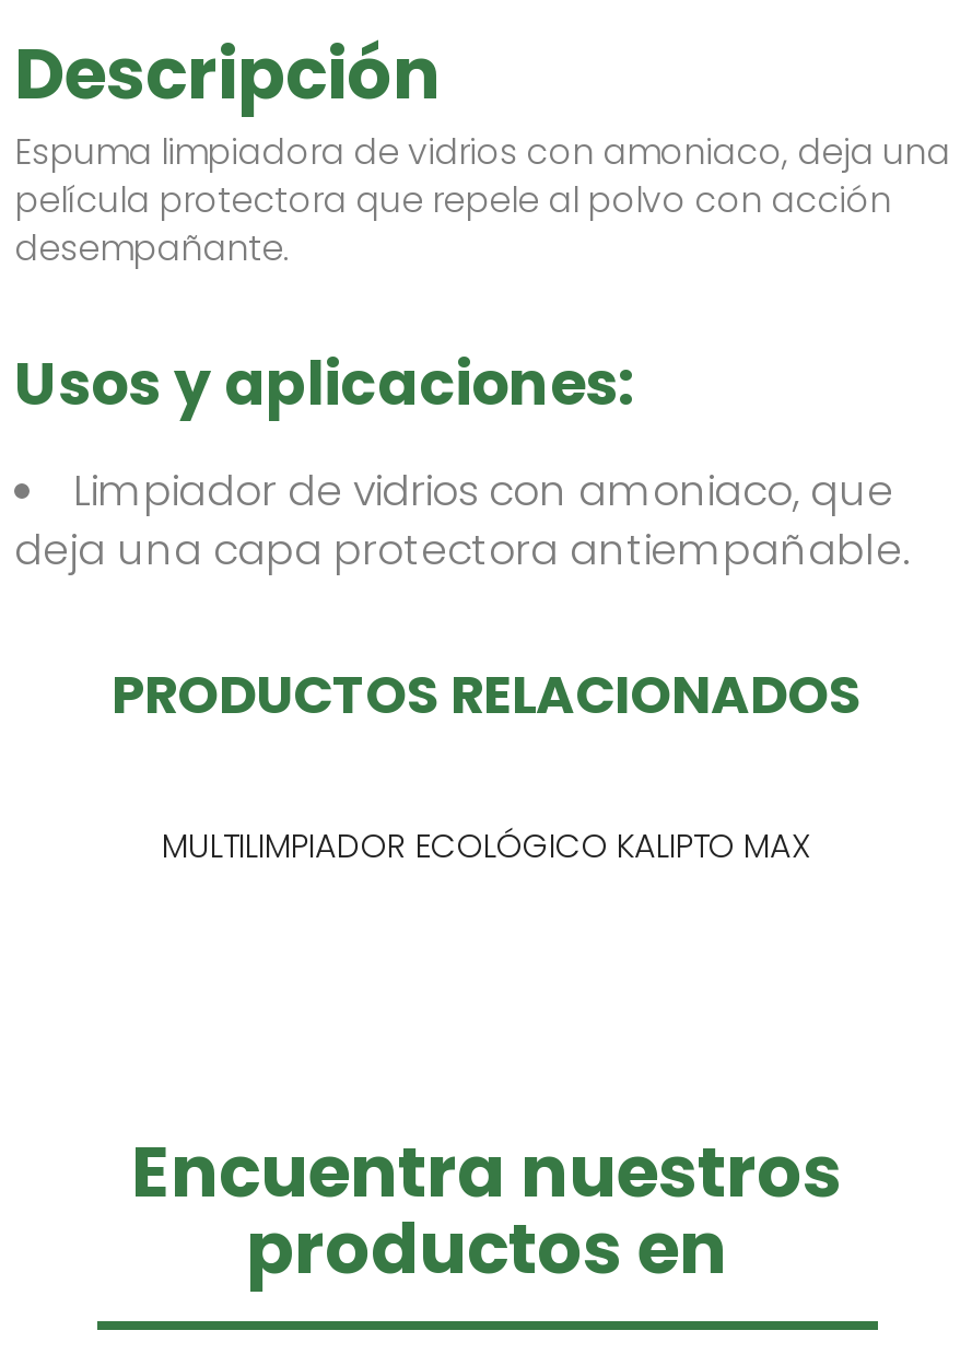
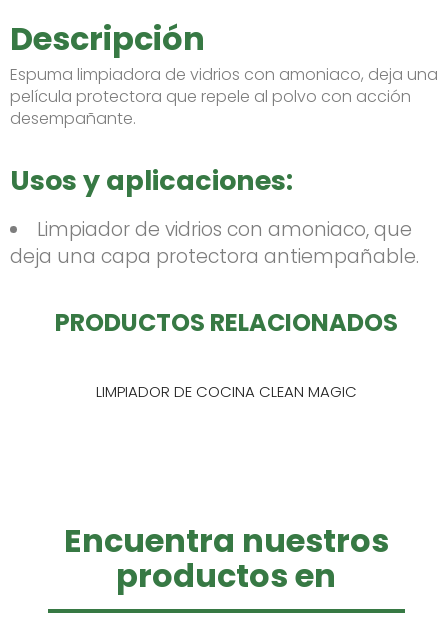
- MULTILIMPIADOR ECOLÓGICO KALIPTO MAX
+ LIMPIADOR DE COCINA CLEAN MAGIC
